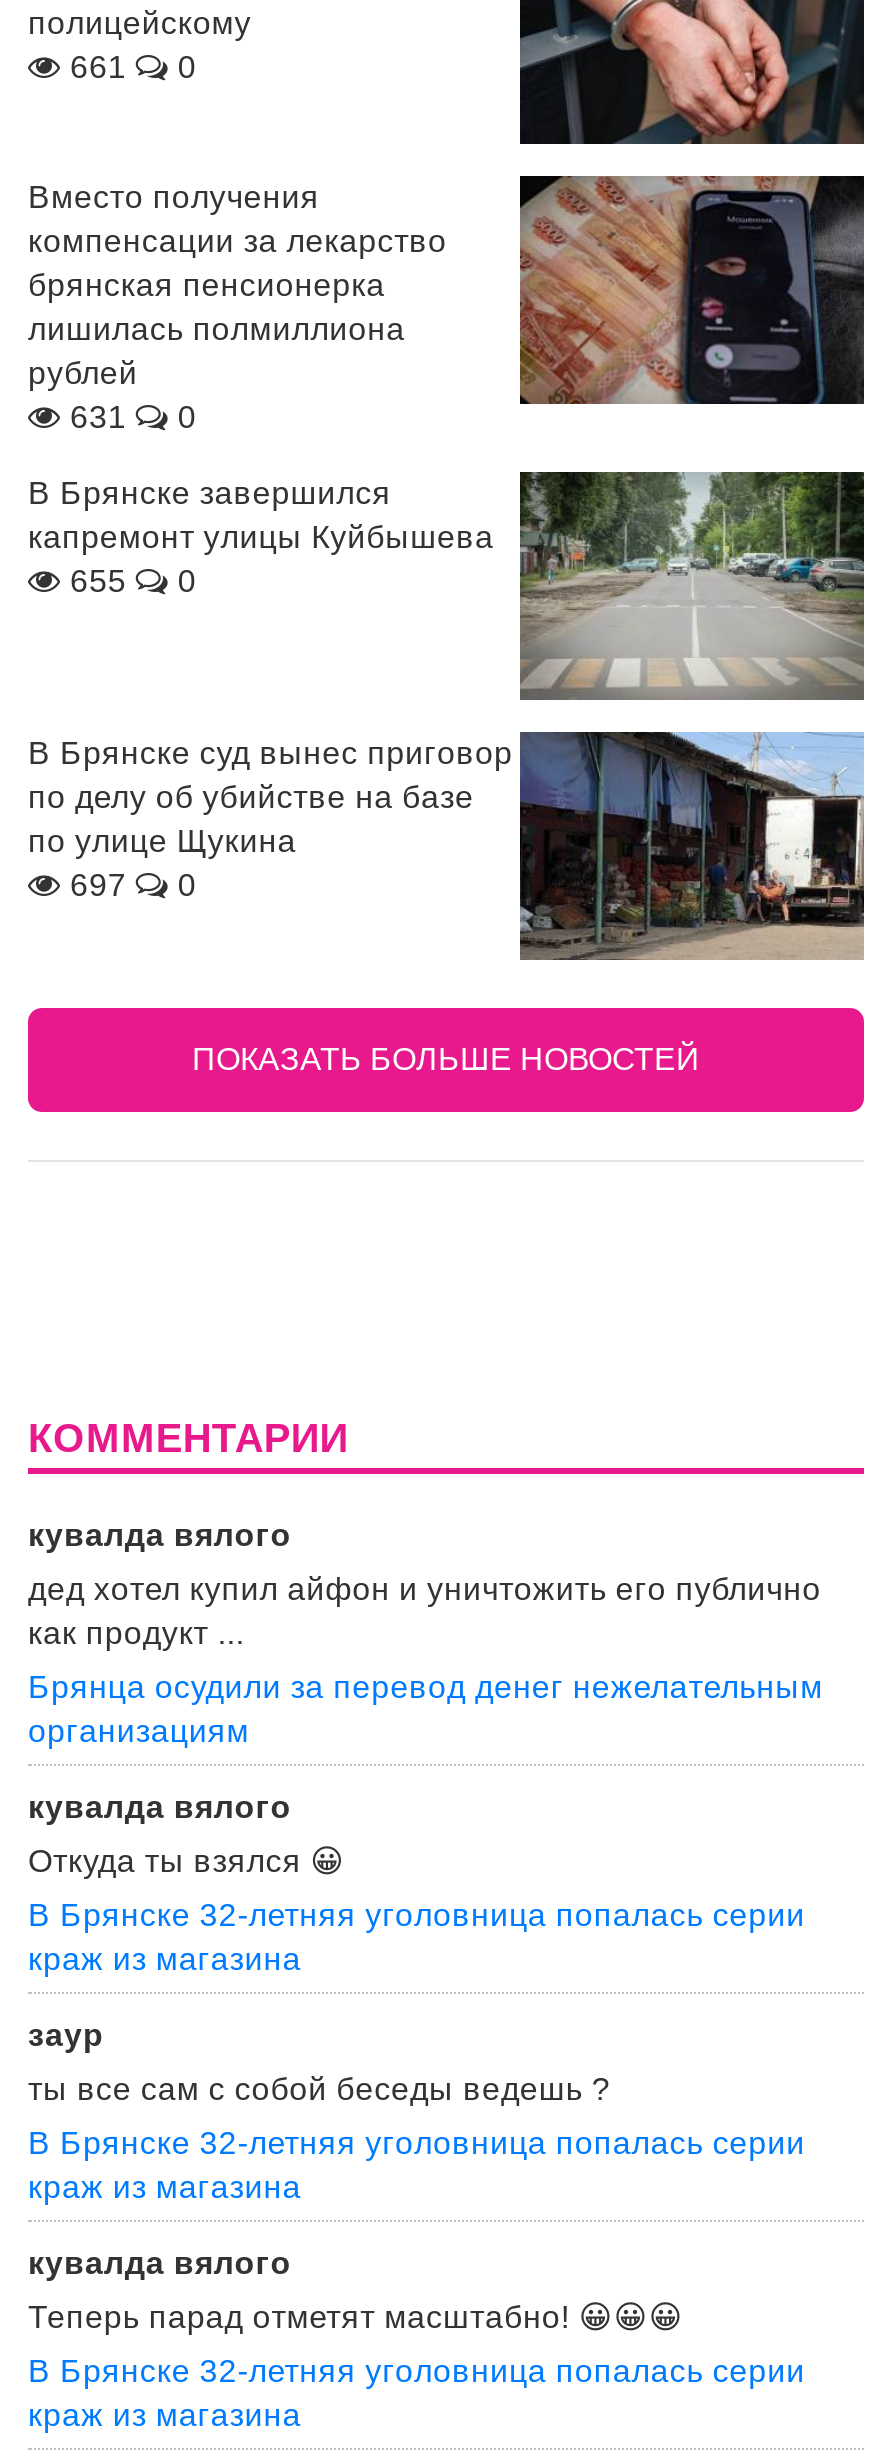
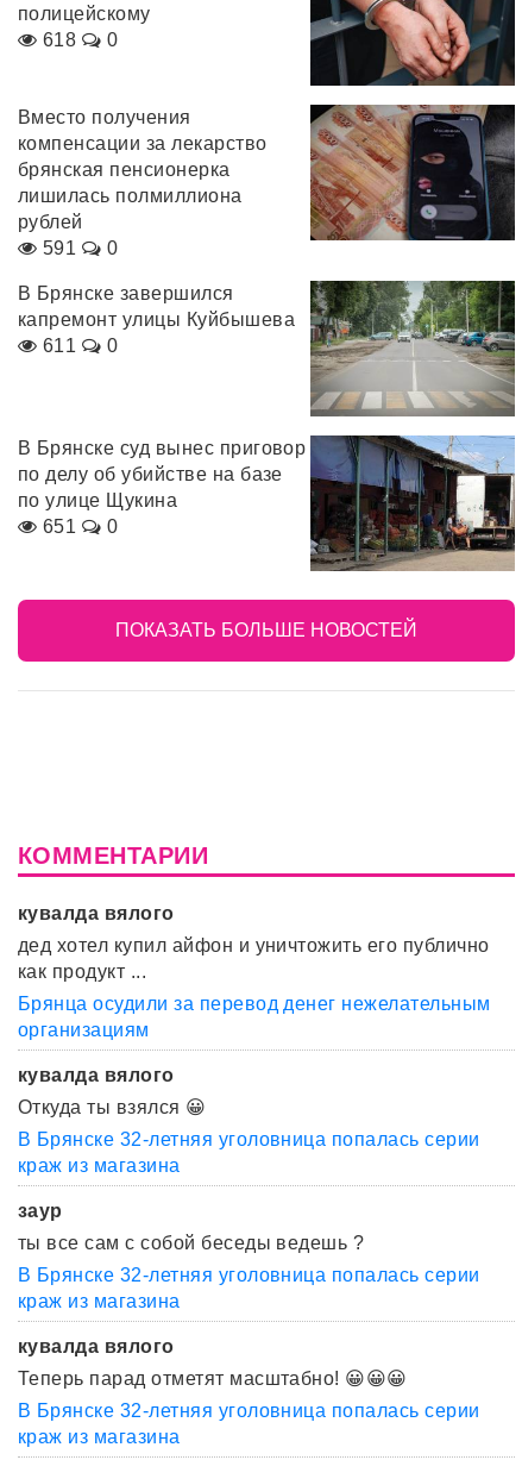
- 661 0
+ 618 0

- 631 0
+ 591 0

- 655 0
+ 611 0

- 697 0
+ 651 0
